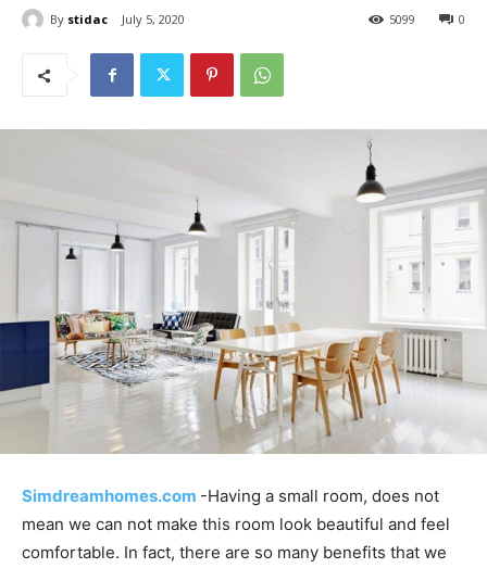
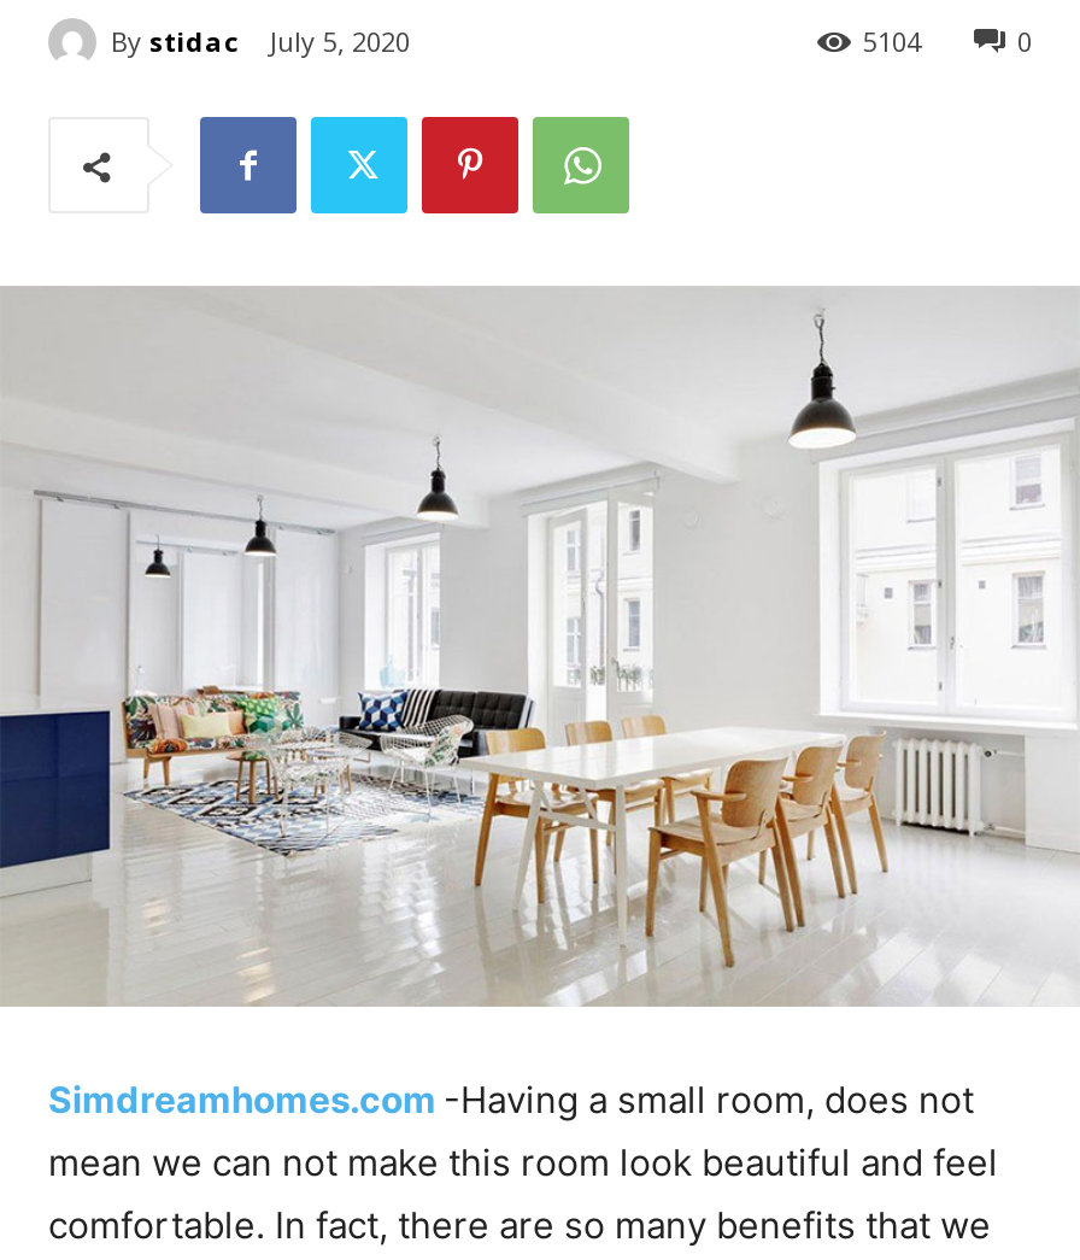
- 5099
+ 5104
